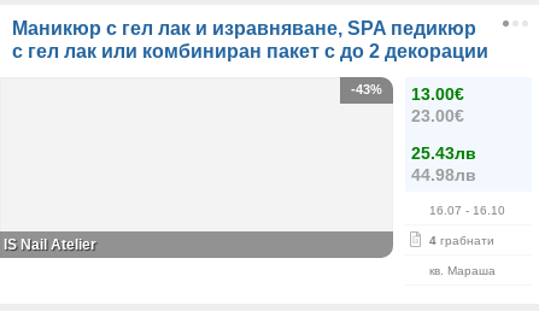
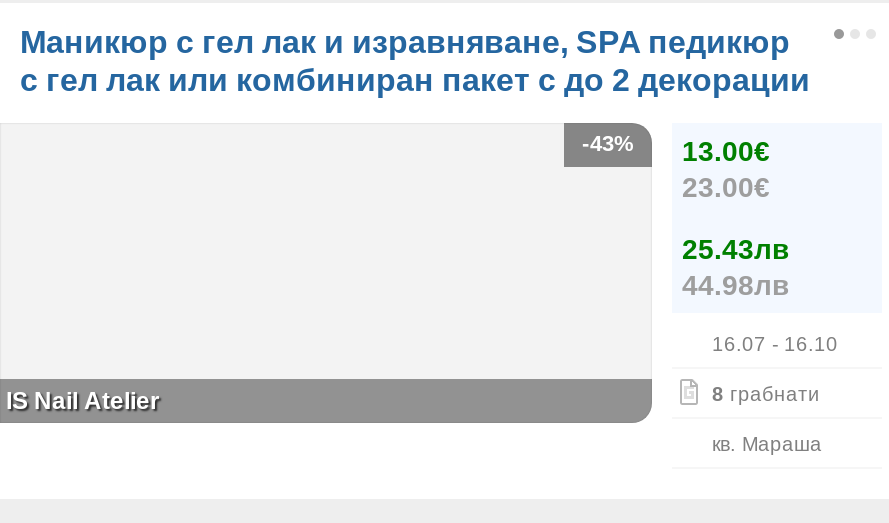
- 4 грабнати
+ 8 грабнати
